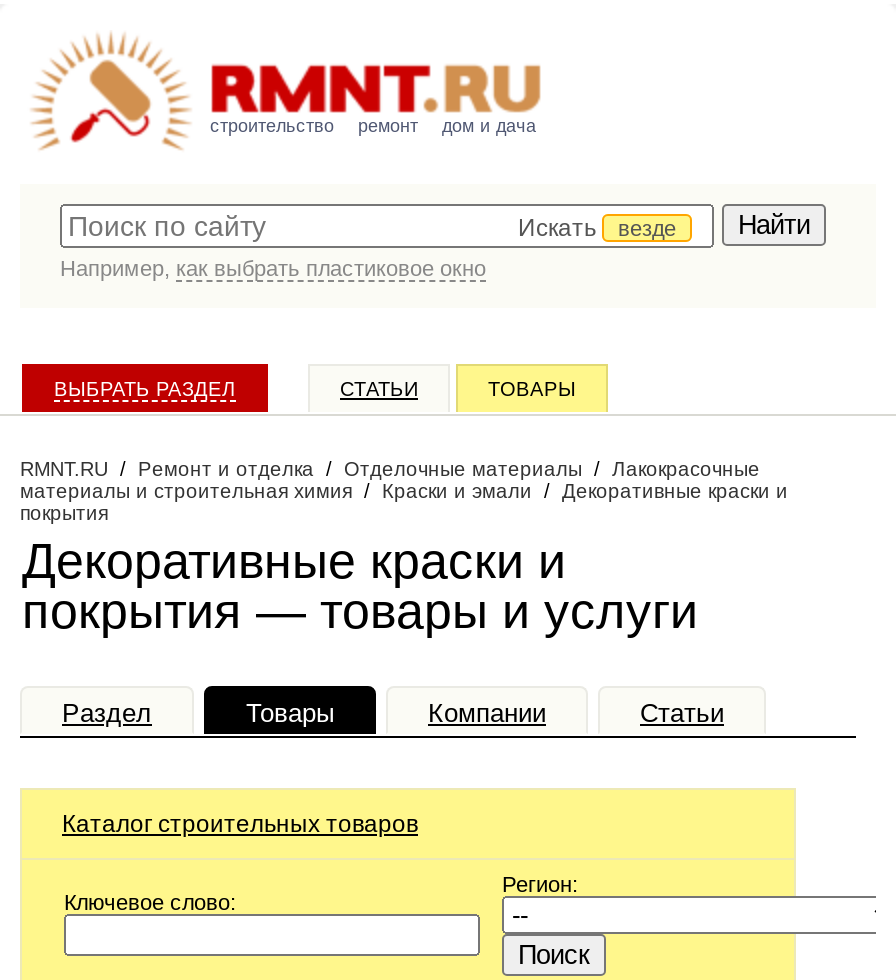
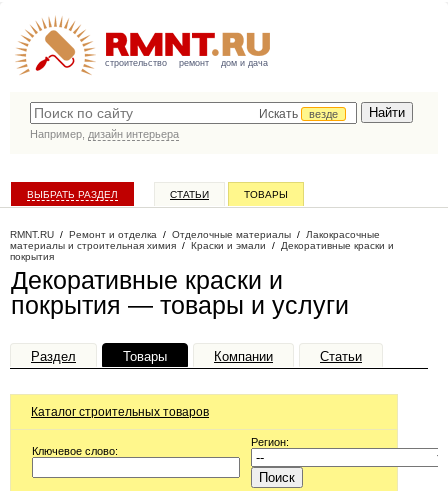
- Например, как выбрать пластиковое окно
+ Например, дизайн интерьера
